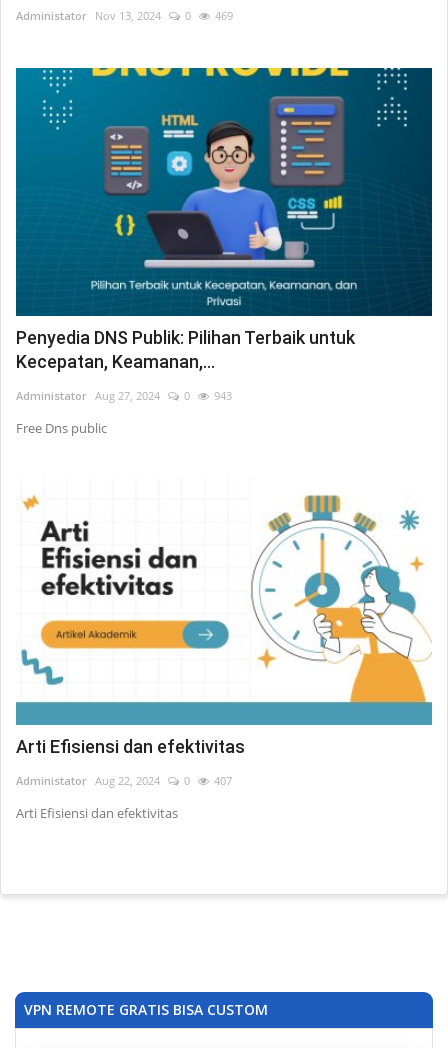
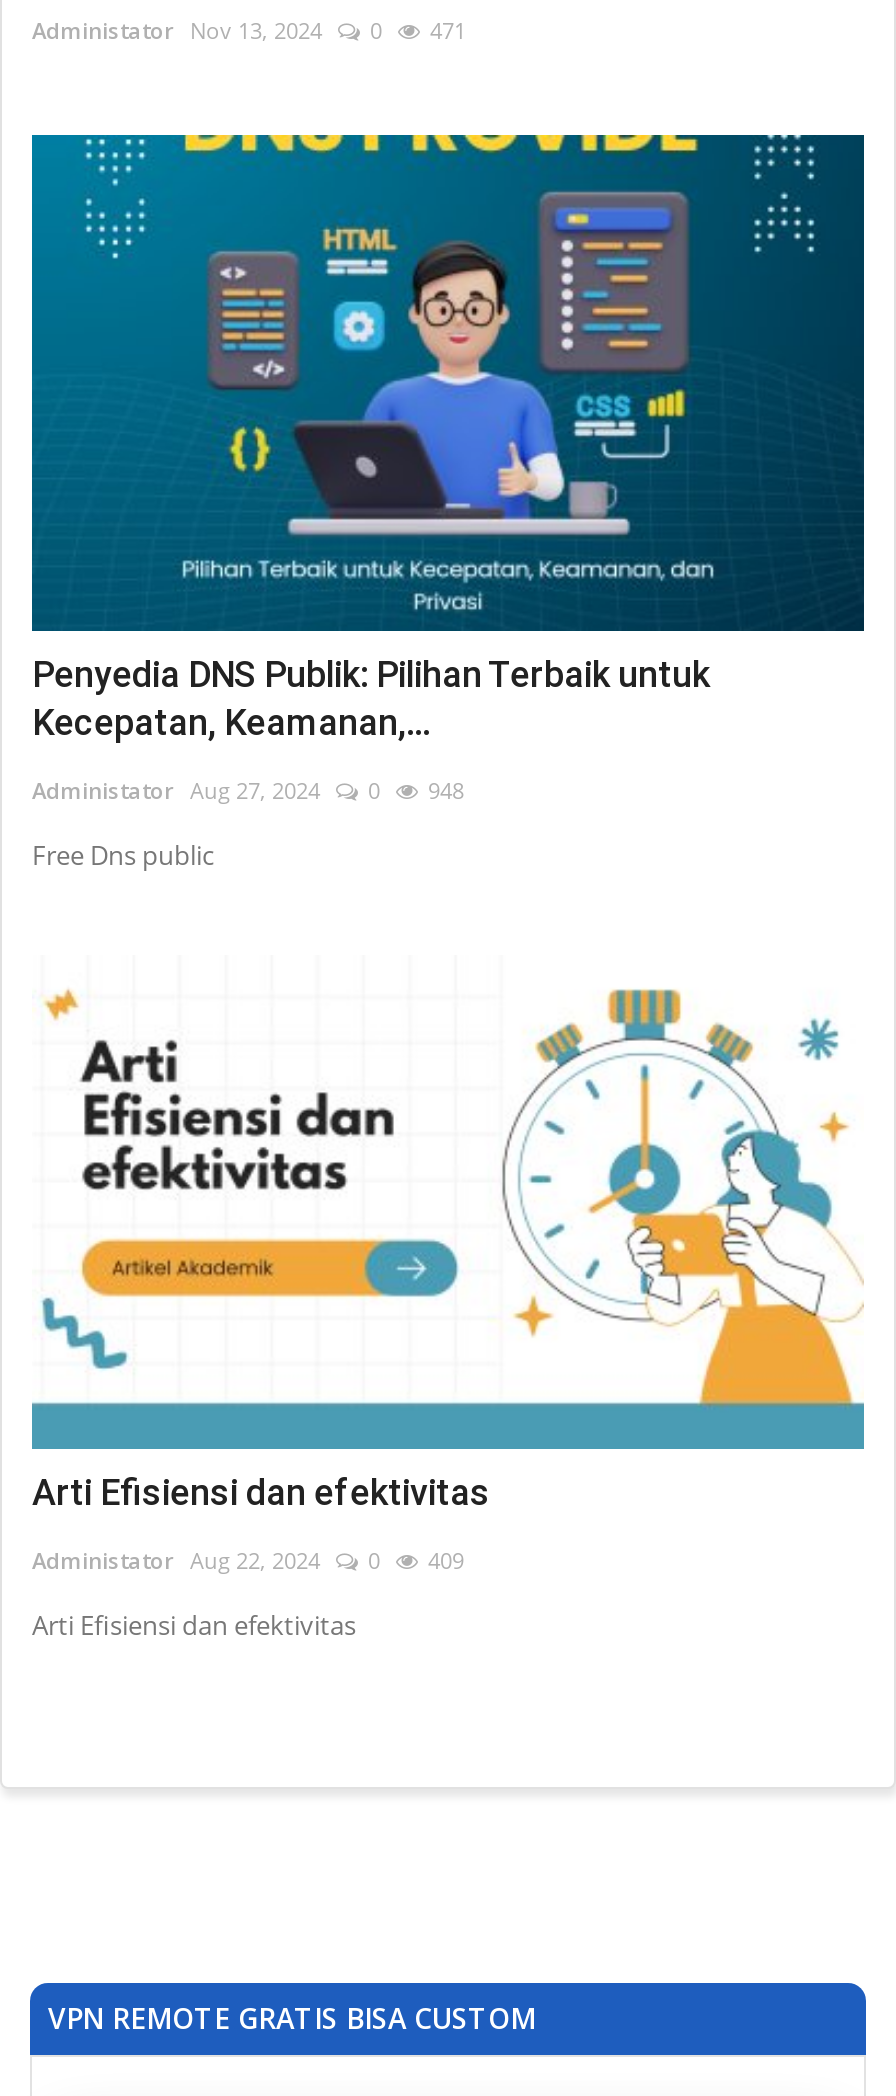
- Administator Nov 13, 2024 0 469
+ Administator Nov 13, 2024 0 471

- Administator Aug 27, 2024 0 943
+ Administator Aug 27, 2024 0 948

- Administator Aug 22, 2024 0 407
+ Administator Aug 22, 2024 0 409
